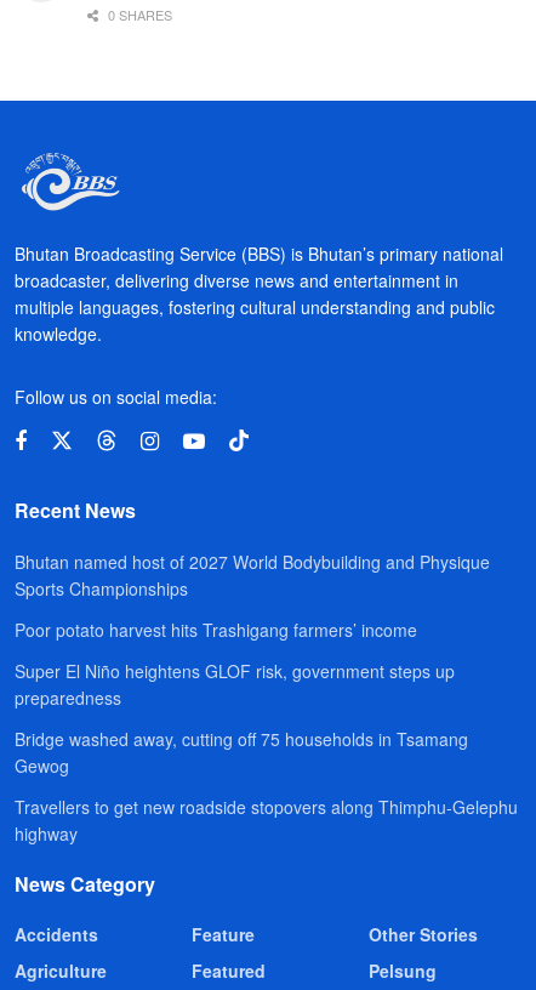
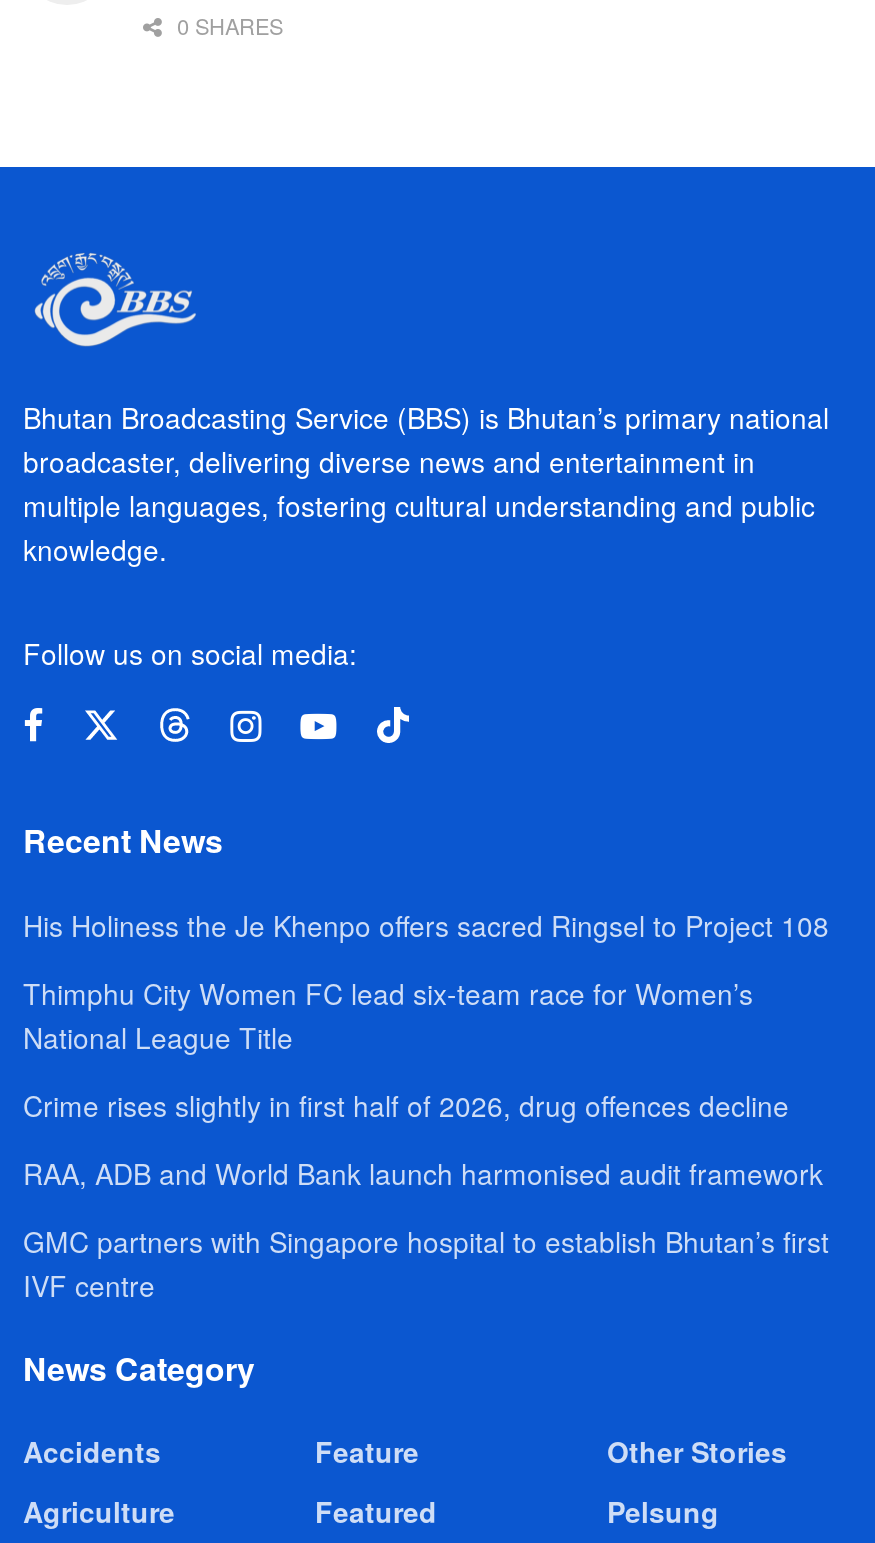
- Bhutan named host of 2027 World Bodybuilding and Physique
- Sports Championships
+ His Holiness the Je Khenpo offers sacred Ringsel to Project 108

- Poor potato harvest hits Trashigang farmers’ income
+ Thimphu City Women FC lead six-team race for Women’s
+ National League Title

- Super El Niño heightens GLOF risk, government steps up
- preparedness
+ Crime rises slightly in first half of 2026, drug offences decline

- Bridge washed away, cutting off 75 households in Tsamang
- Gewog
+ RAA, ADB and World Bank launch harmonised audit framework

- Travellers to get new roadside stopovers along Thimphu-Gelephu
- highway
+ GMC partners with Singapore hospital to establish Bhutan’s first
+ IVF centre
